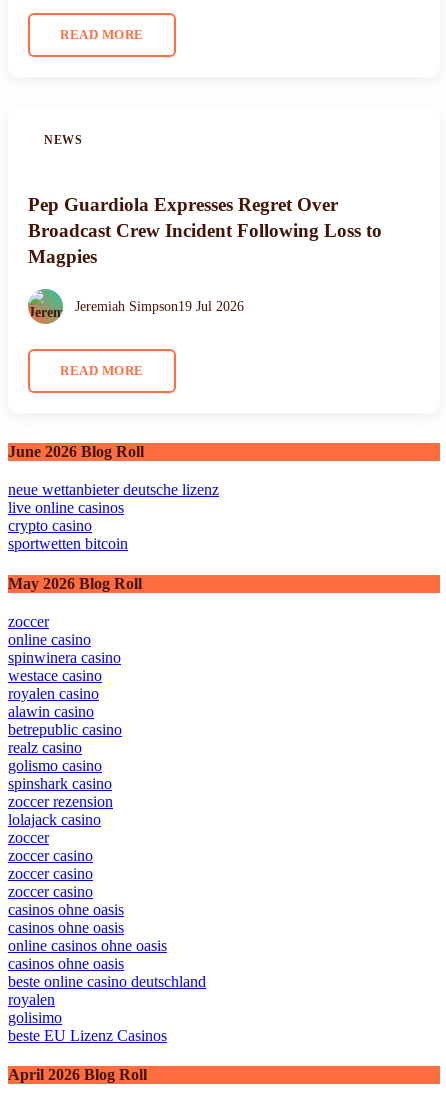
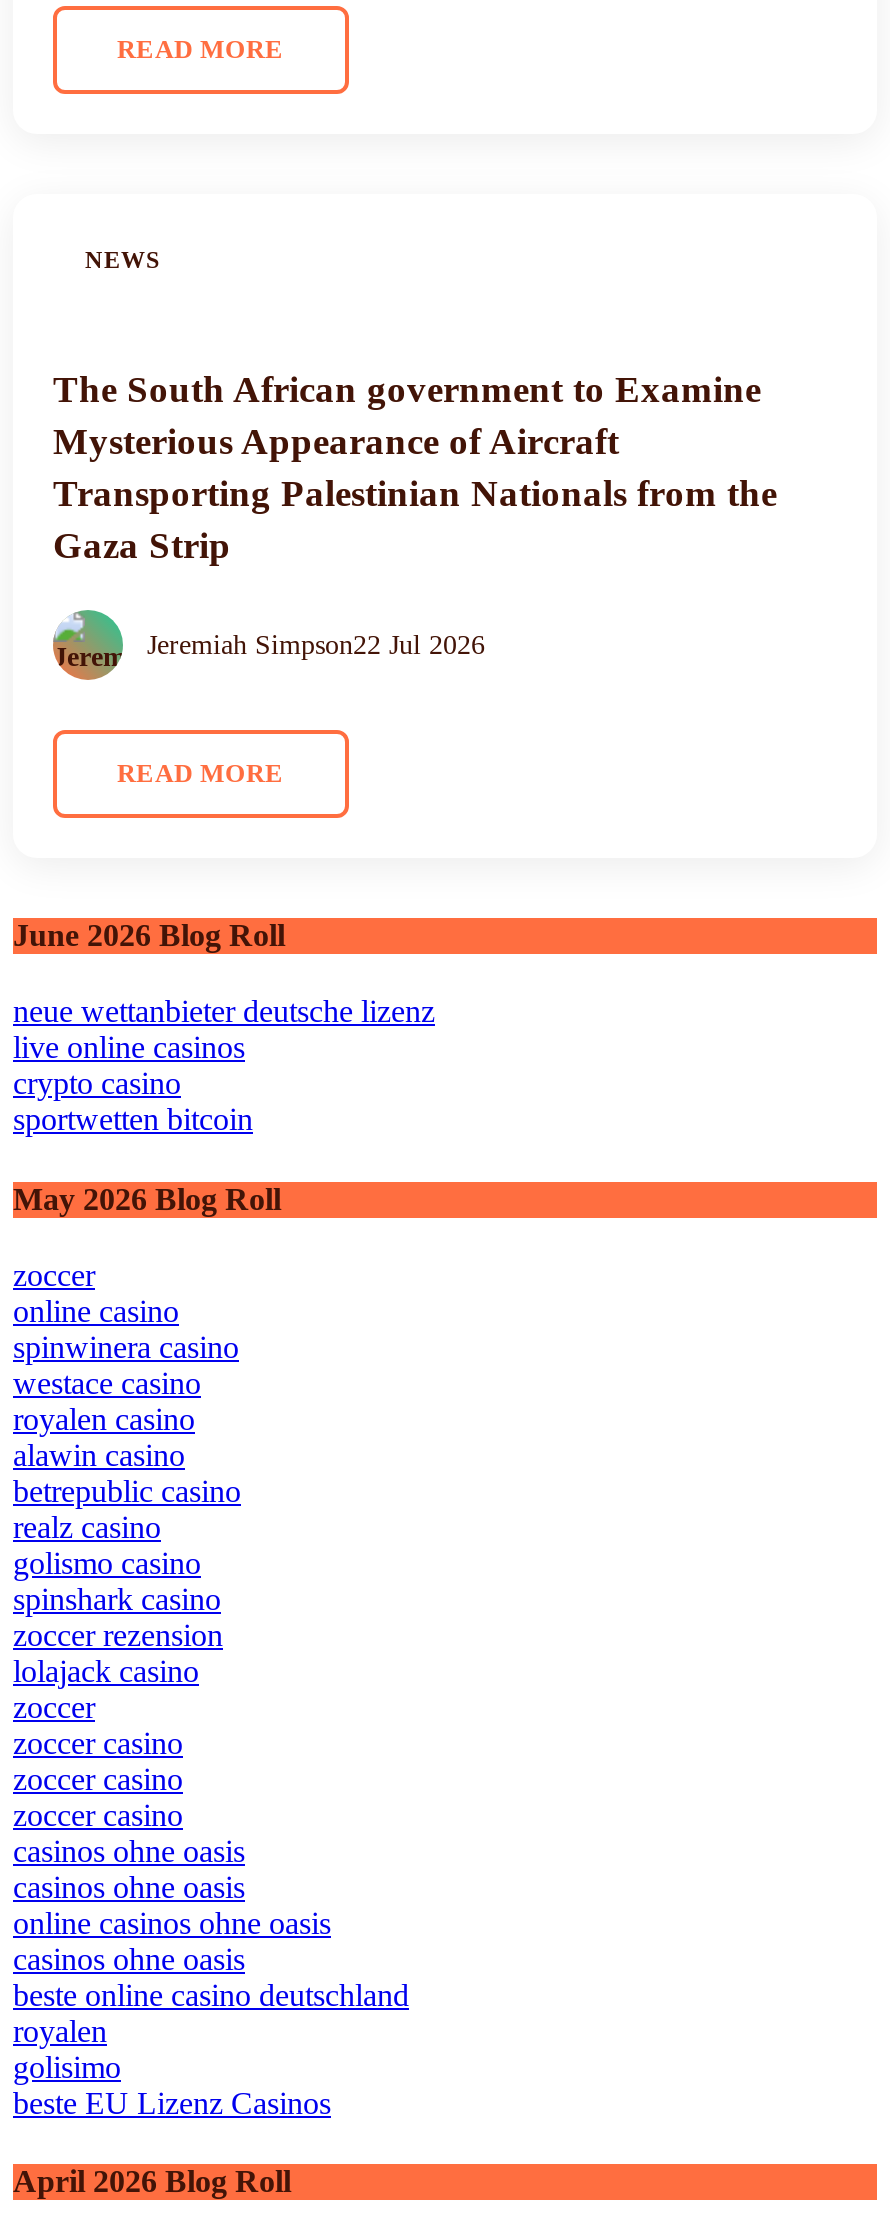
- Pep Guardiola Expresses Regret Over
- Broadcast Crew Incident Following Loss to
- Magpies
+ The South African government to Examine
+ Mysterious Appearance of Aircraft
+ Transporting Palestinian Nationals from the
+ Gaza Strip

- Jeremiah Simpson19 Jul 2026
+ Jeremiah Simpson22 Jul 2026
